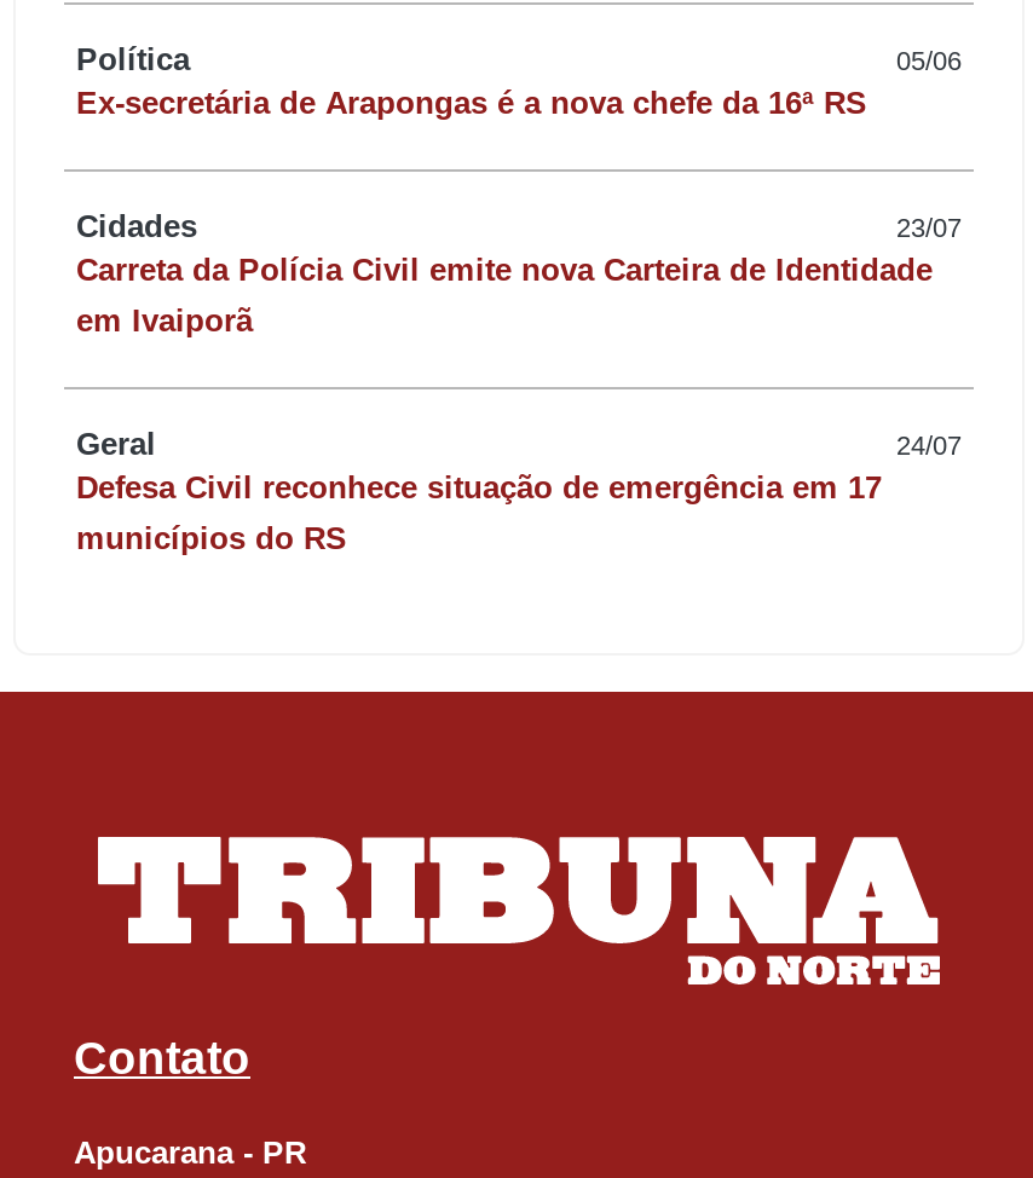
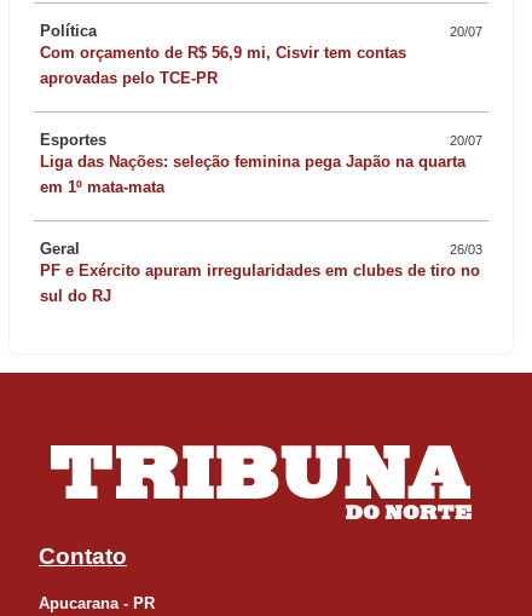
- 05/06
- Ex-secretária de Arapongas é a nova chefe da 16ª RS
+ 20/07
+ Com orçamento de R$ 56,9 mi, Cisvir tem contas
+ aprovadas pelo TCE-PR

- Cidades
- 23/07
- Carreta da Polícia Civil emite nova Carteira de Identidade
- em Ivaiporã
+ Esportes
+ 20/07
+ Liga das Nações: seleção feminina pega Japão na quarta
+ em 1º mata-mata

- 24/07
- Defesa Civil reconhece situação de emergência em 17
- municípios do RS
+ 26/03
+ PF e Exército apuram irregularidades em clubes de tiro no
+ sul do RJ
